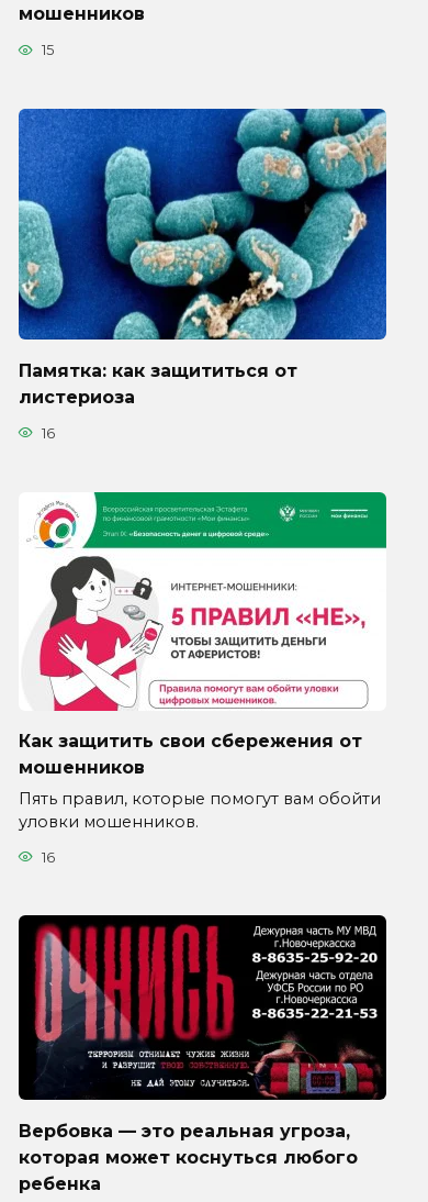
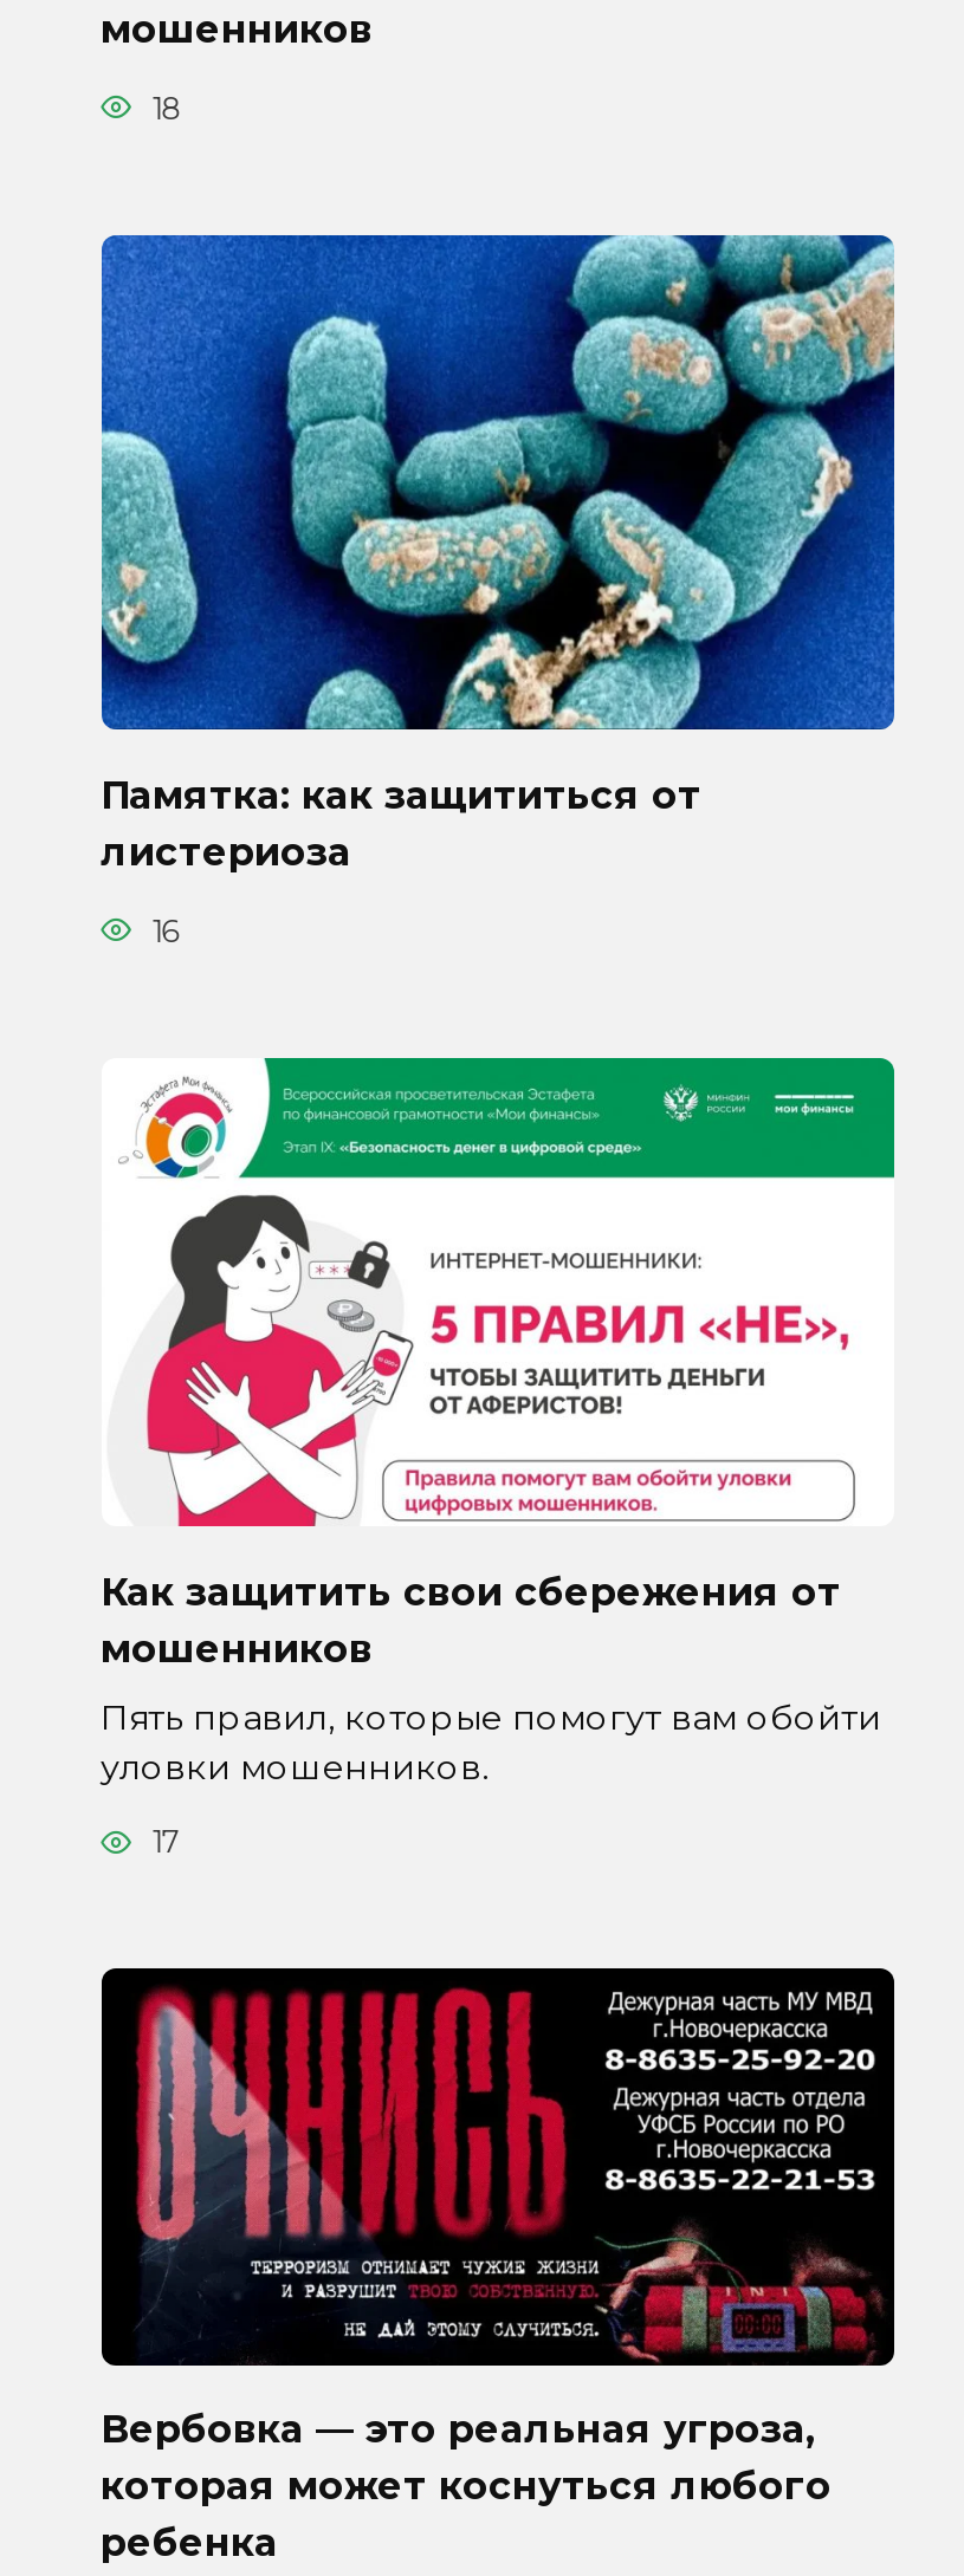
- 15
+ 18

- 16
+ 17
